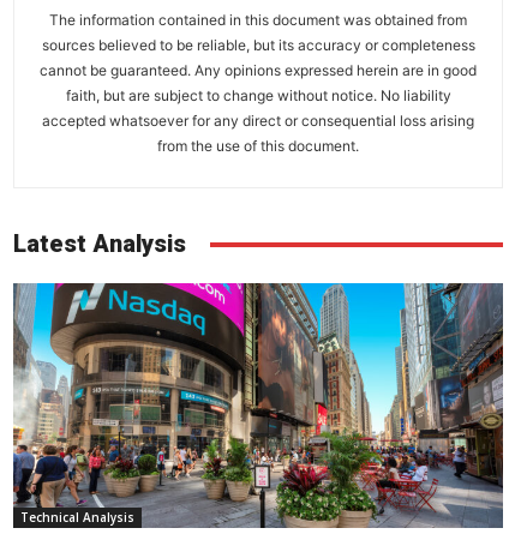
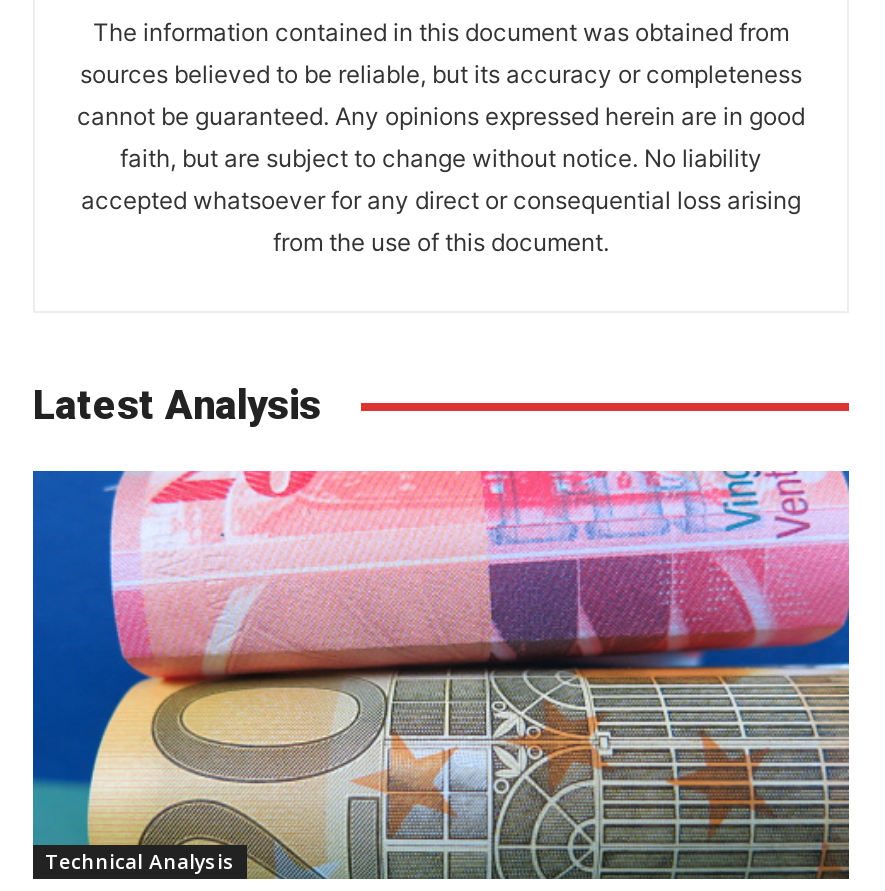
- [image]
+ [image]
